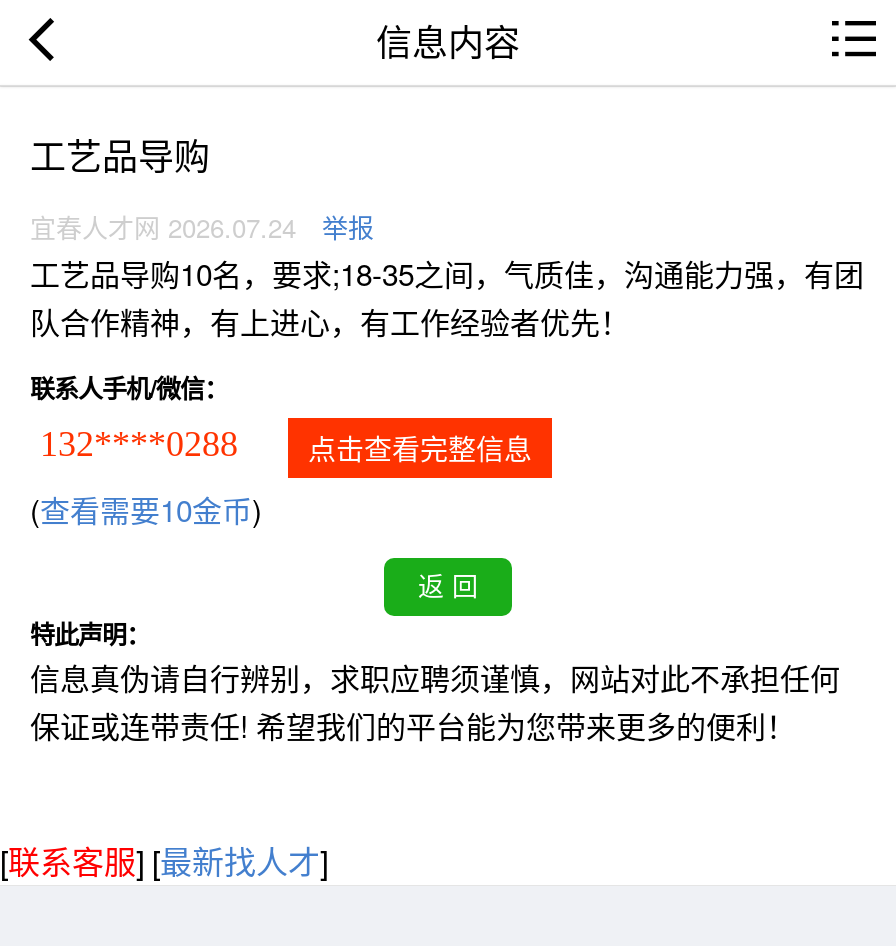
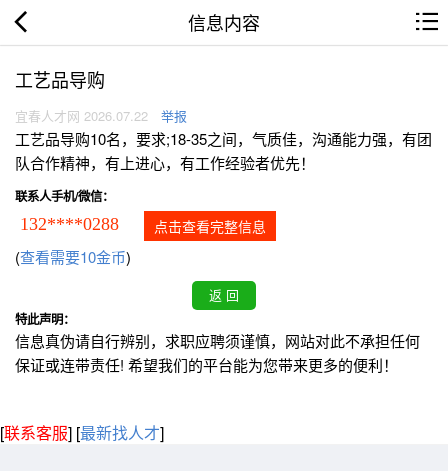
- 宜春人才网 2026.07.24 举报
+ 宜春人才网 2026.07.22 举报
